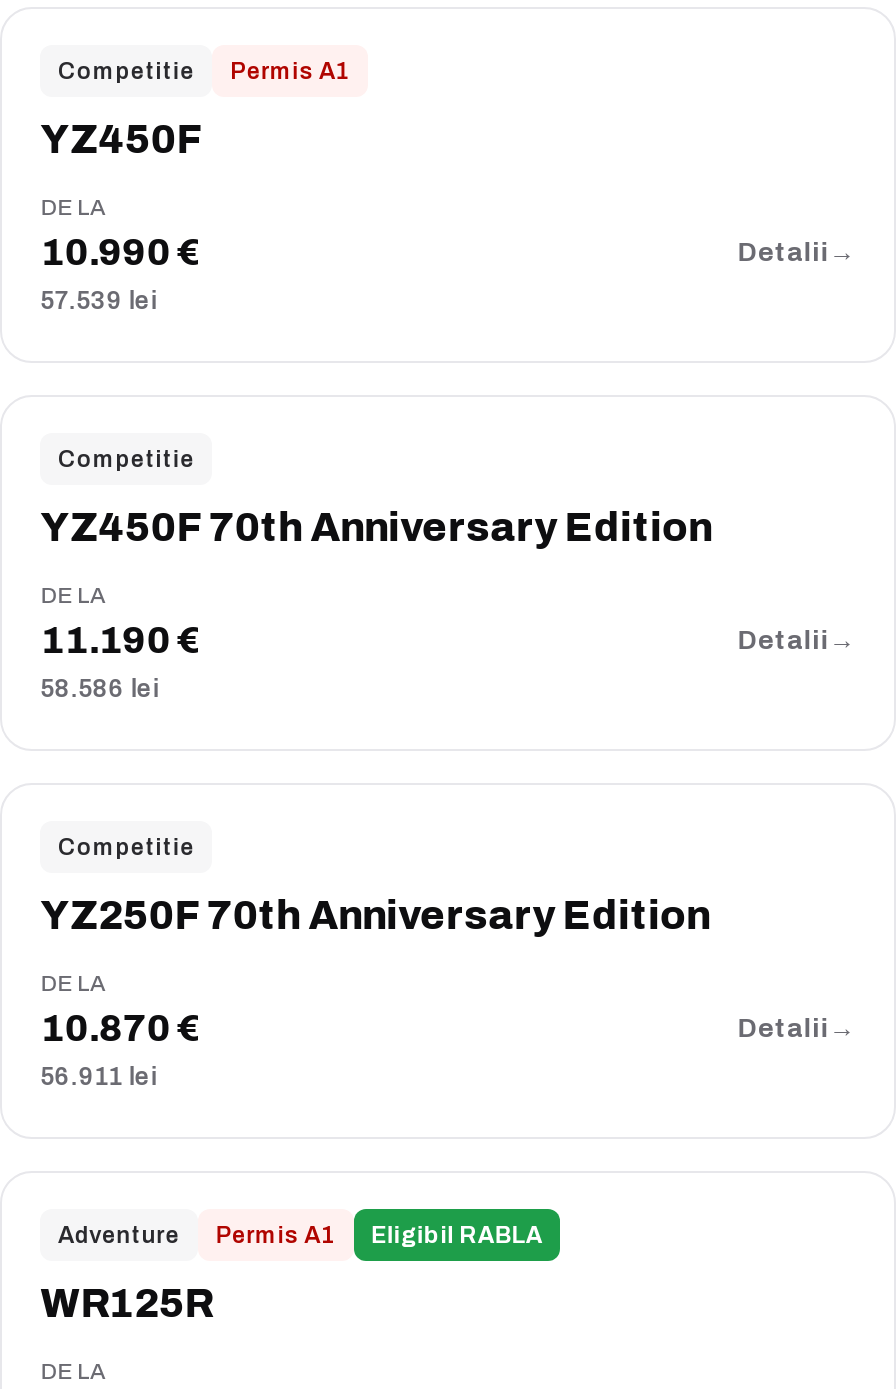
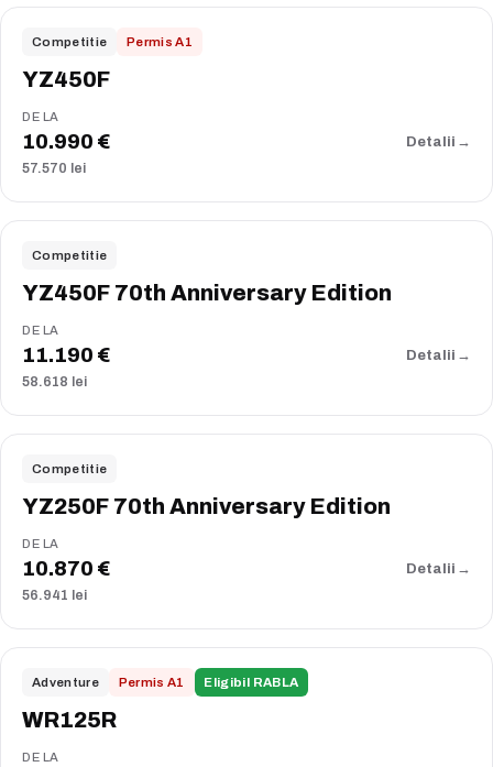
- 57.539 lei
+ 57.570 lei

- 58.586 lei
+ 58.618 lei

- 56.911 lei
+ 56.941 lei
